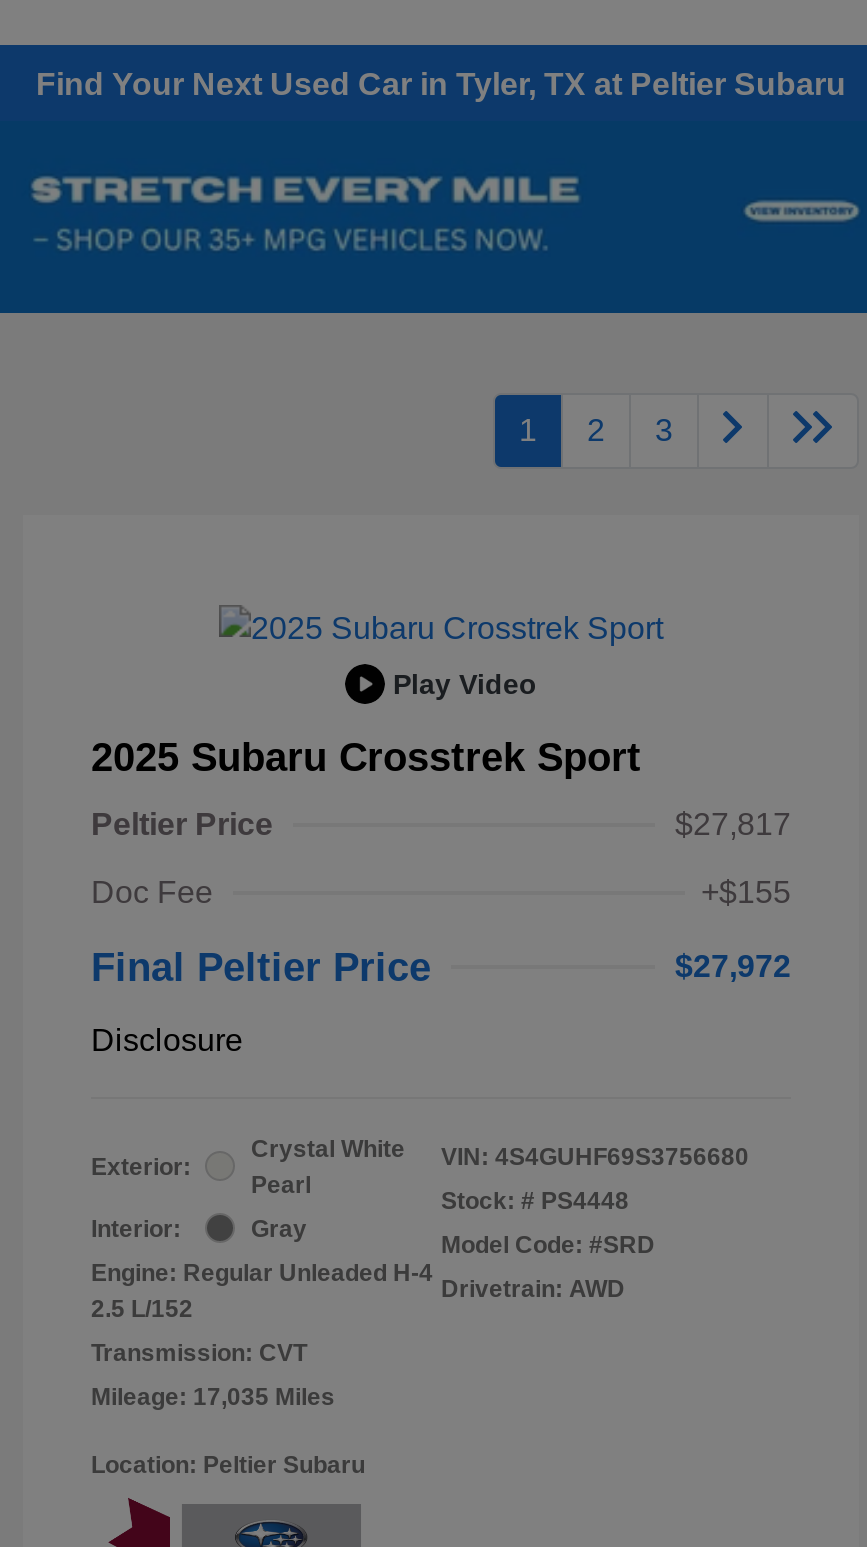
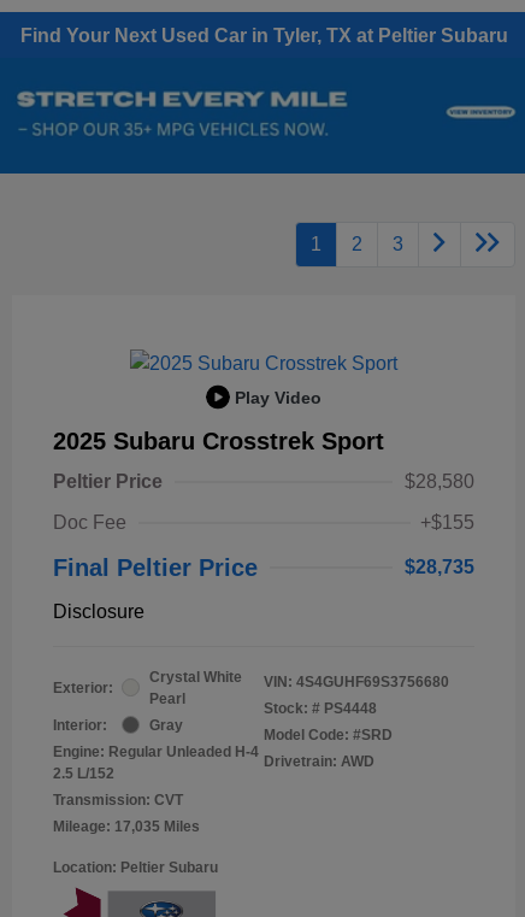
- $27,817
+ $28,580

- $27,972
+ $28,735
